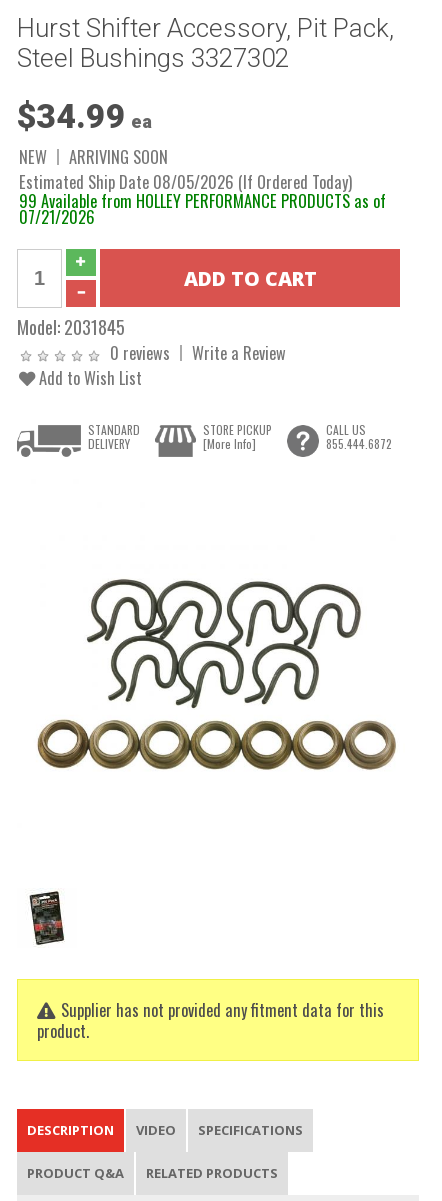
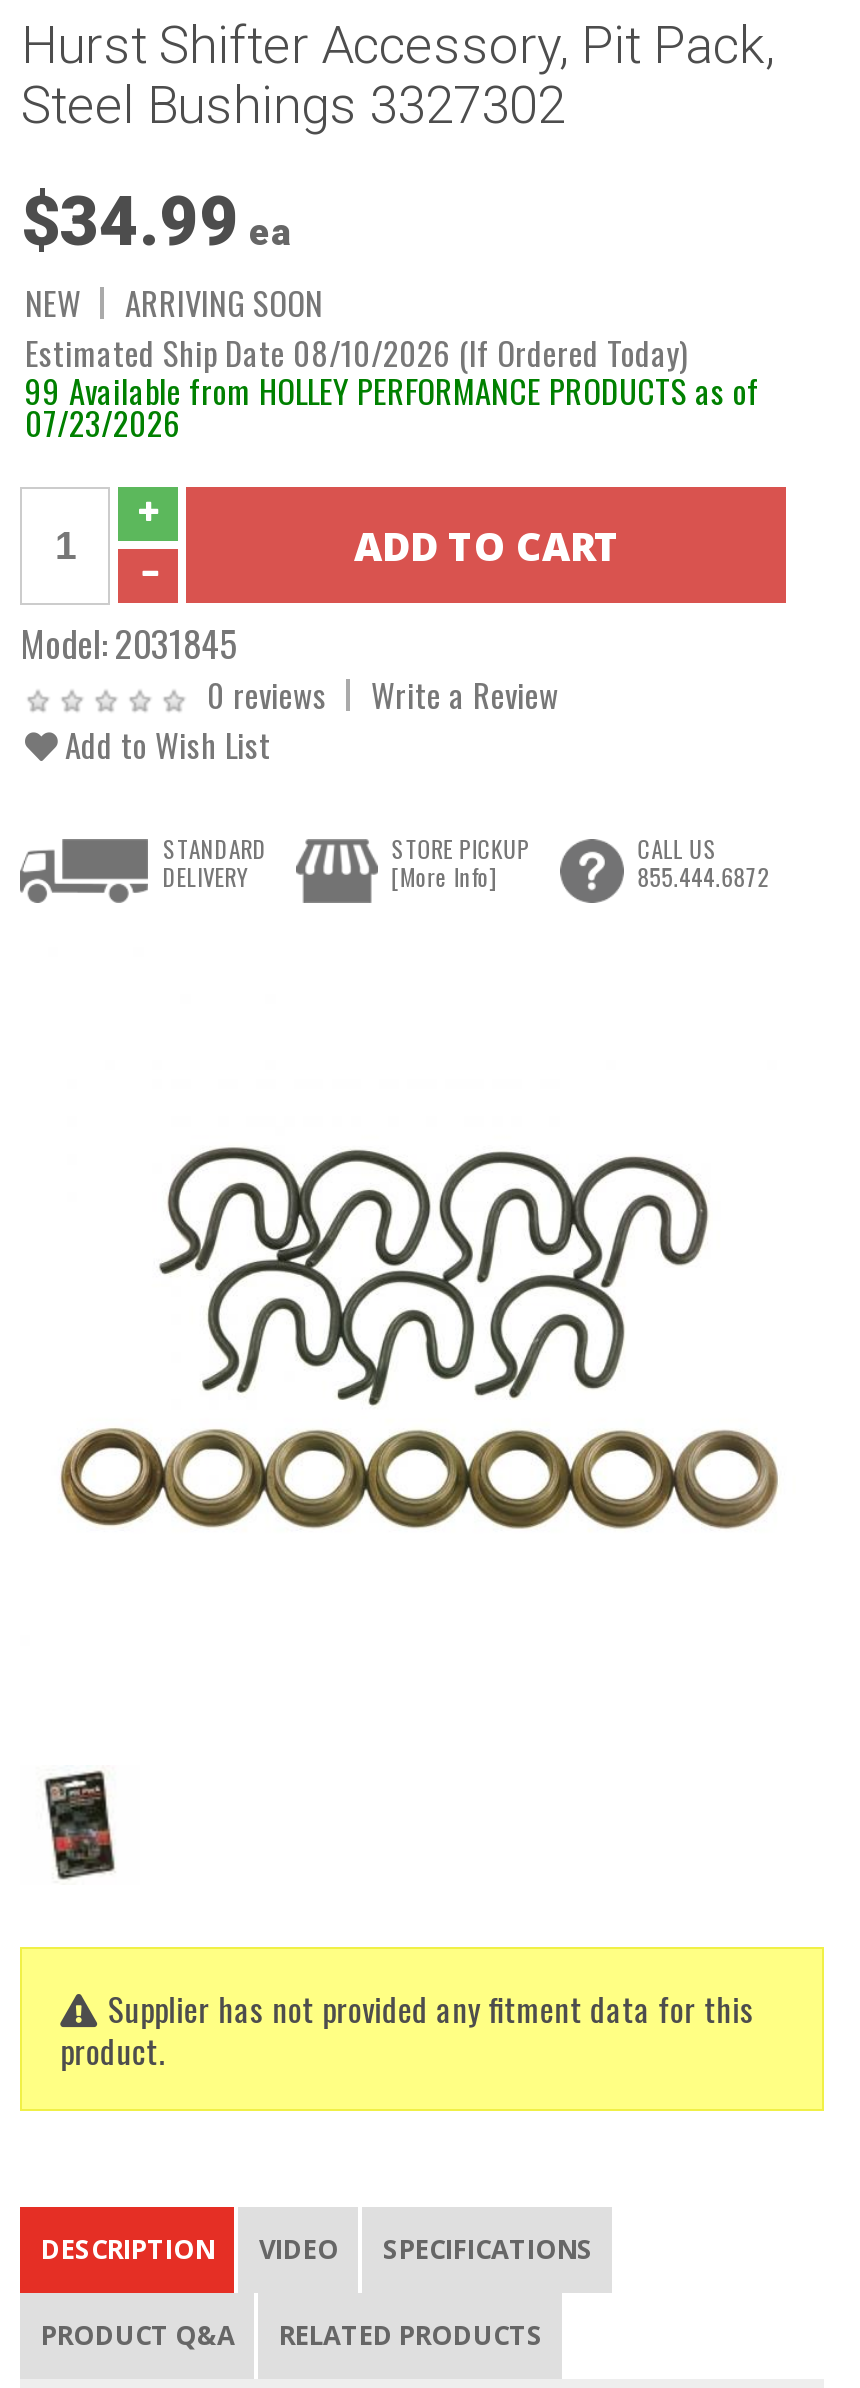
- Estimated Ship Date 08/05/2026 (If Ordered Today)
+ Estimated Ship Date 08/10/2026 (If Ordered Today)

- 07/21/2026
+ 07/23/2026
